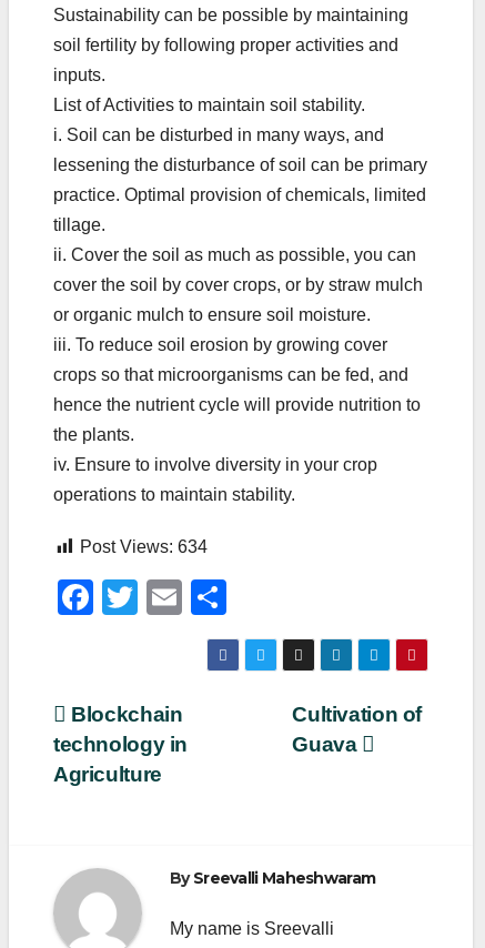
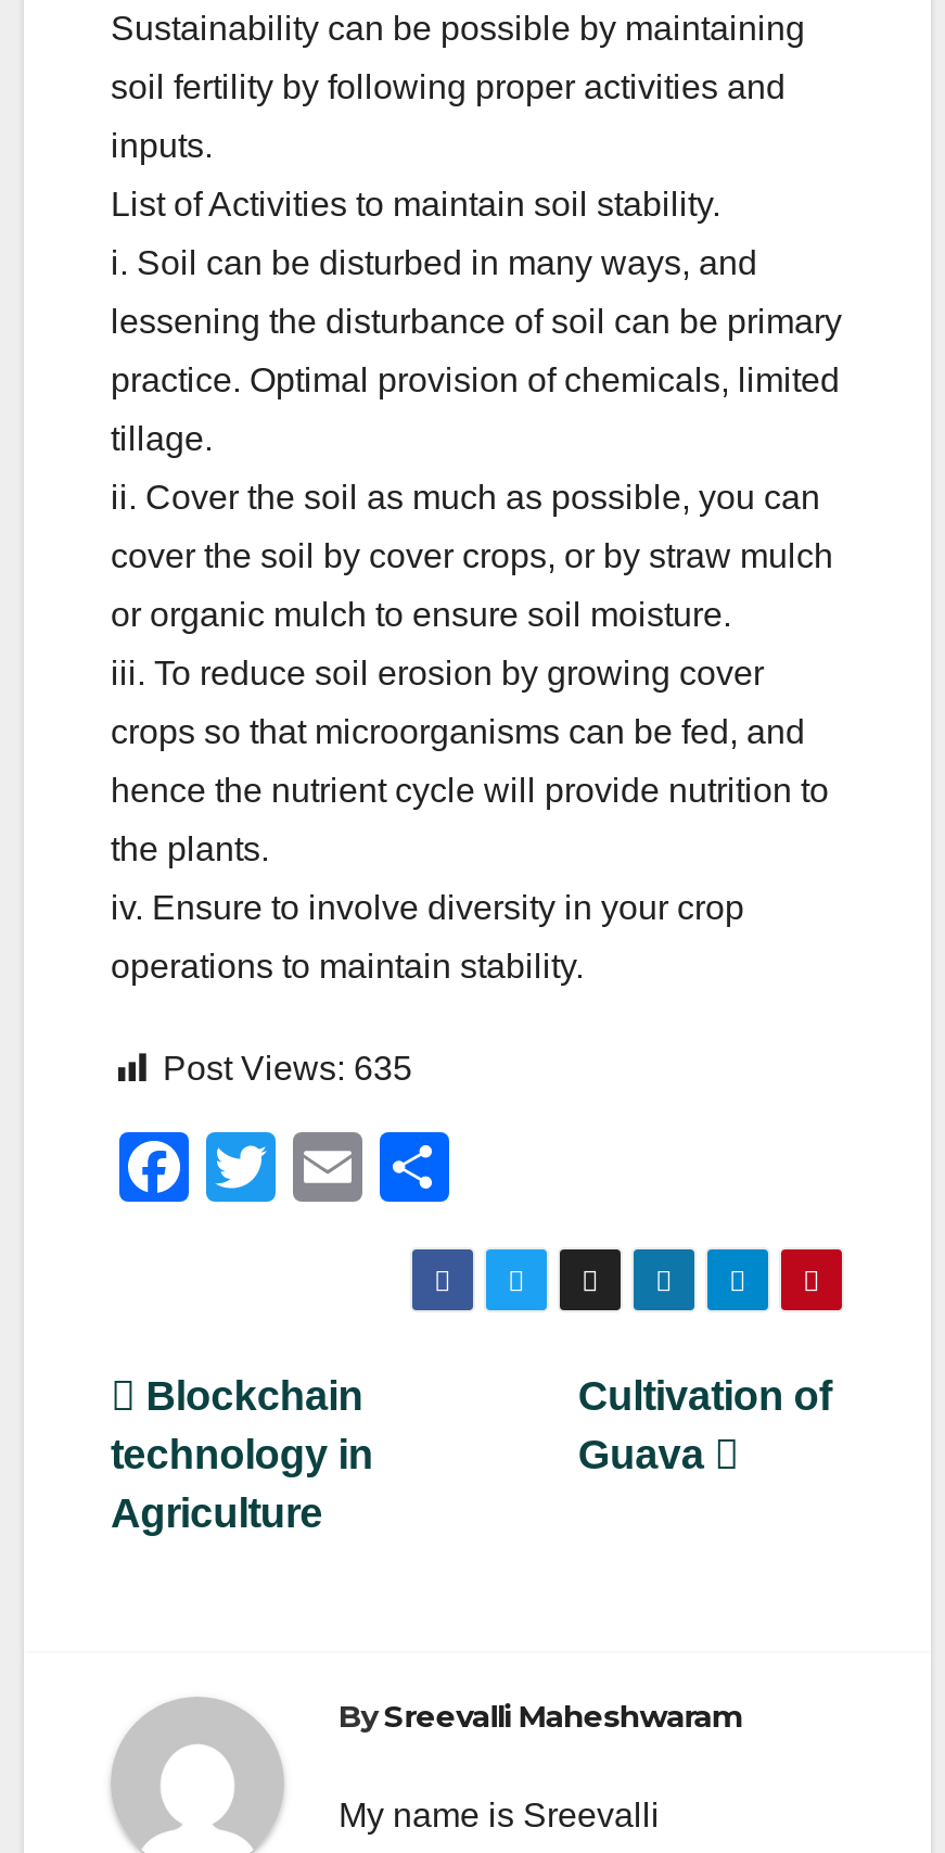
- Post Views: 634
+ Post Views: 635
